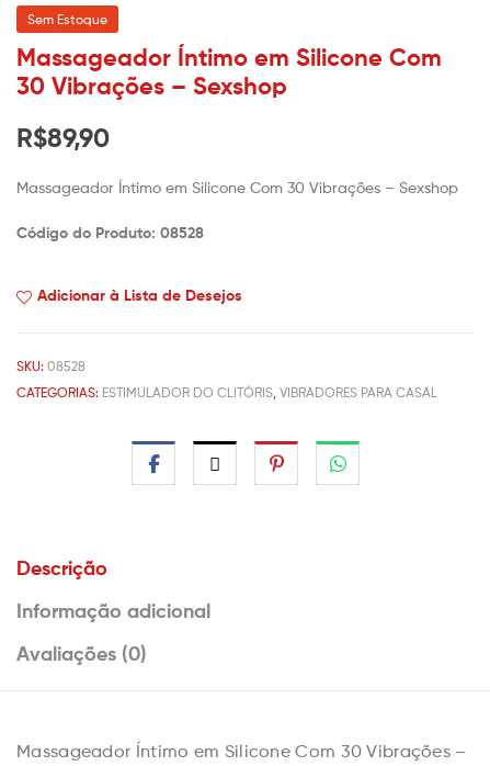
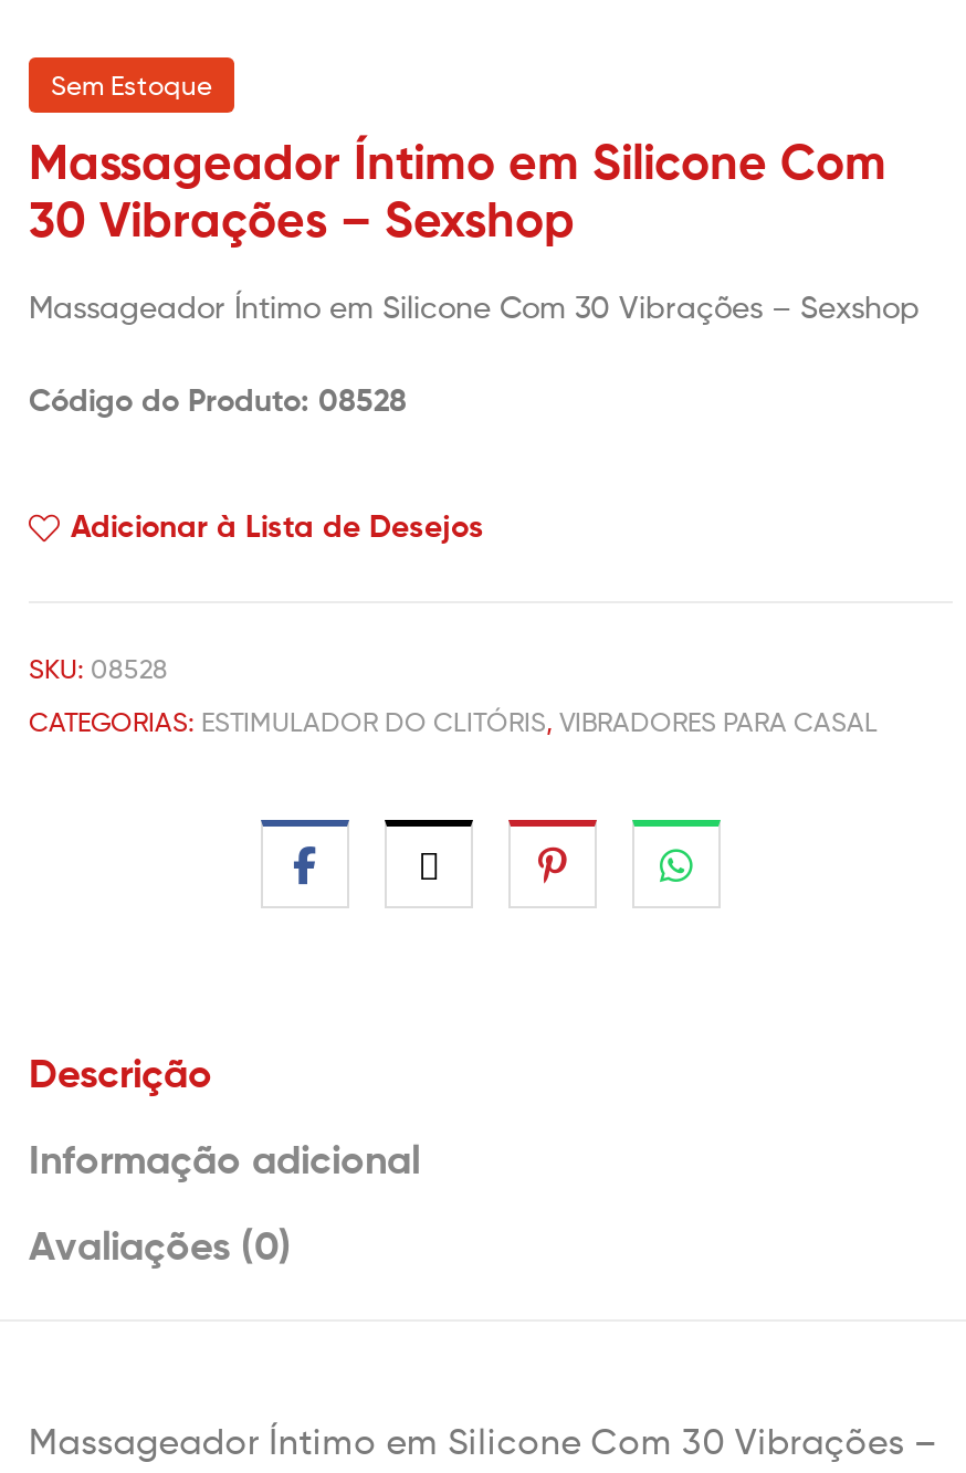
- R$89,90
